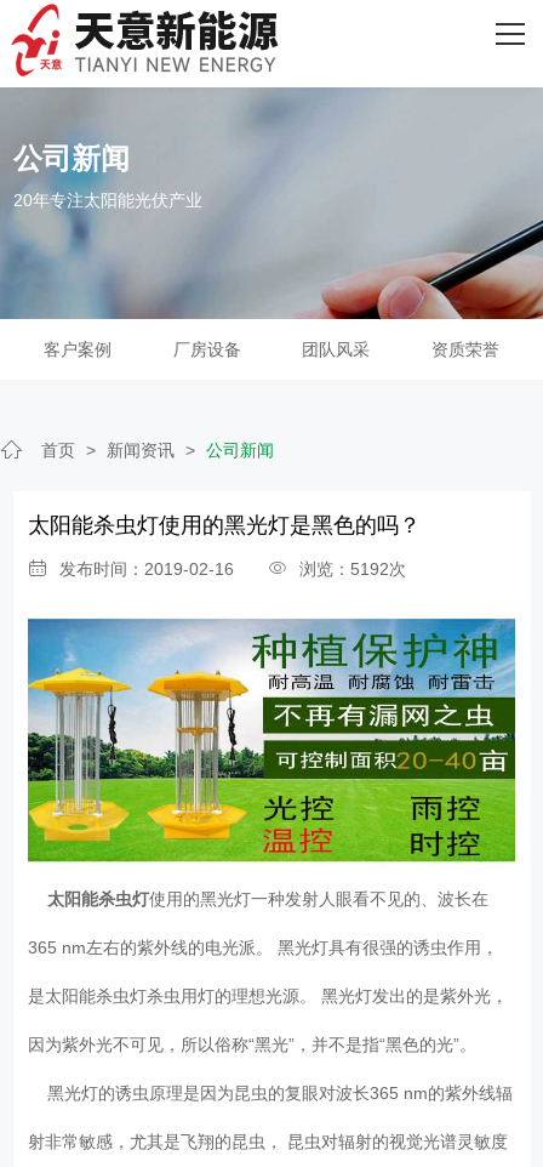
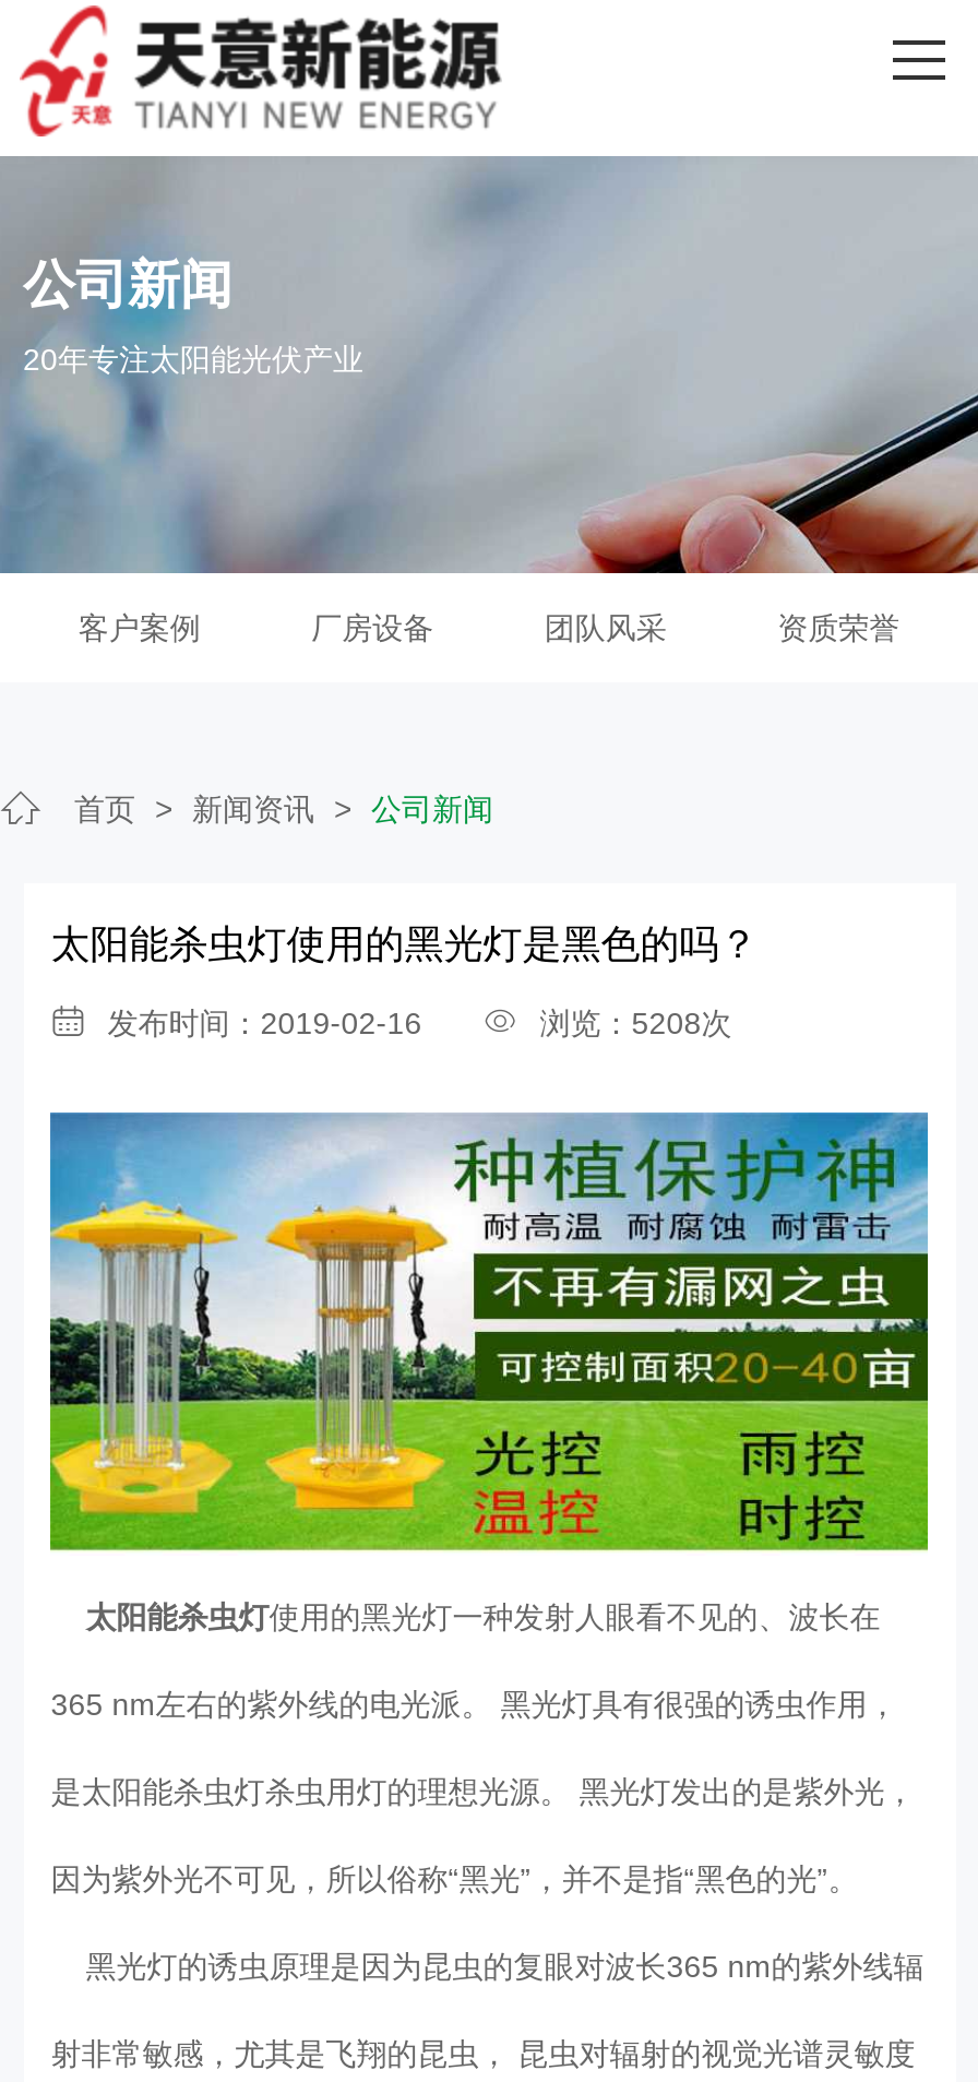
- 发布时间：2019-02-16 浏览：5192次
+ 发布时间：2019-02-16 浏览：5208次
